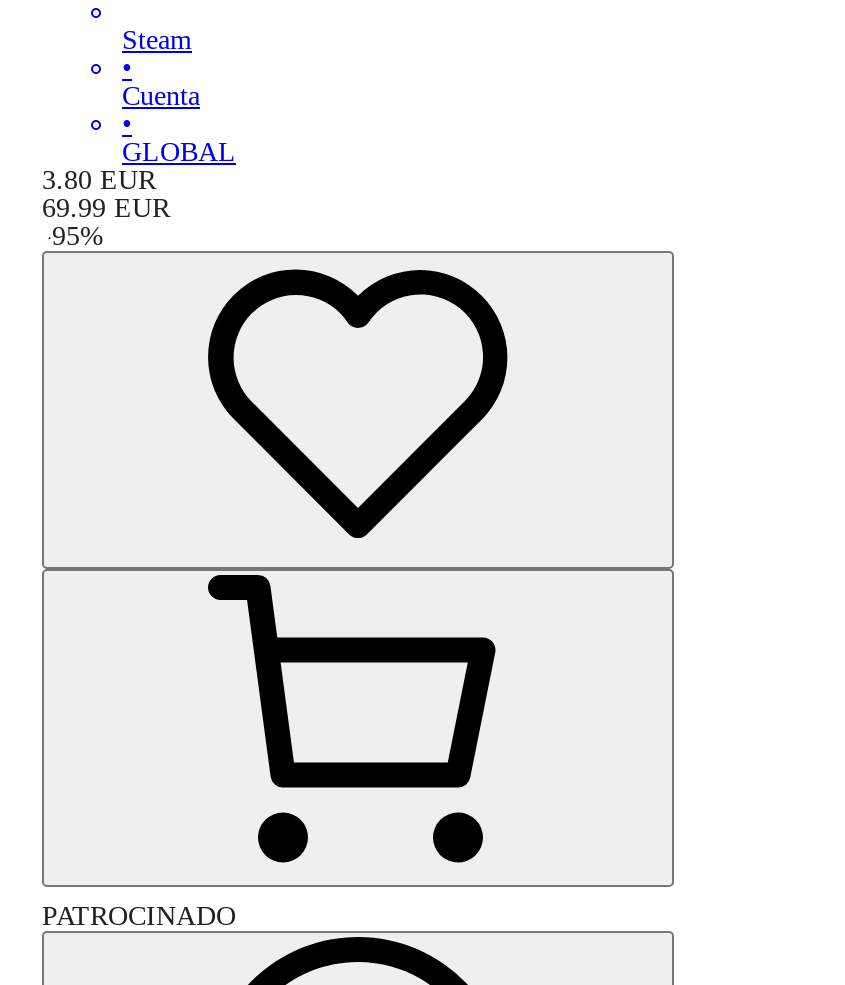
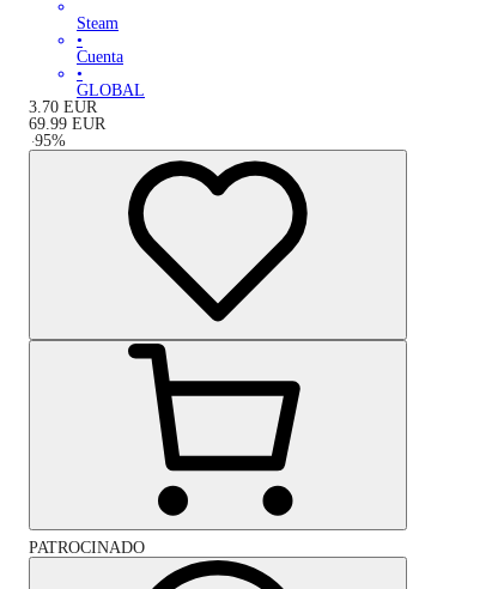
- 3.80 EUR
+ 3.70 EUR
